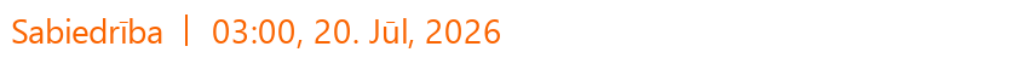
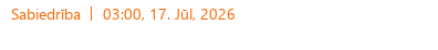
- Sabiedrība 03:00, 20. Jūl, 2026
+ Sabiedrība 03:00, 17. Jūl, 2026
